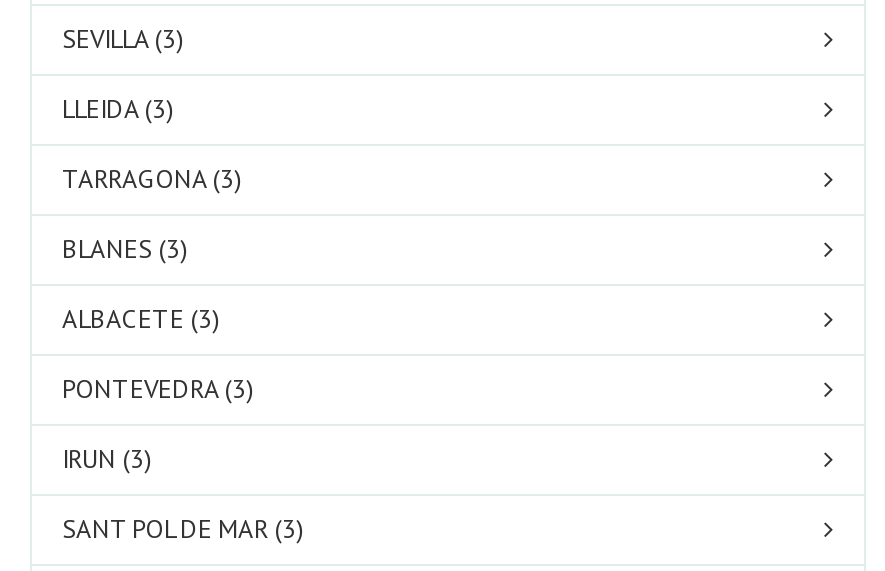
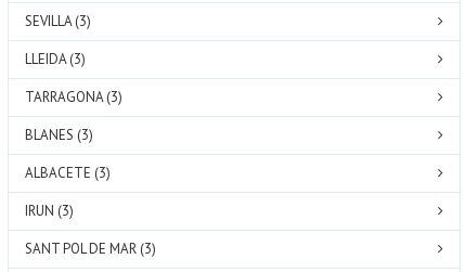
- PONTEVEDRA (3)
